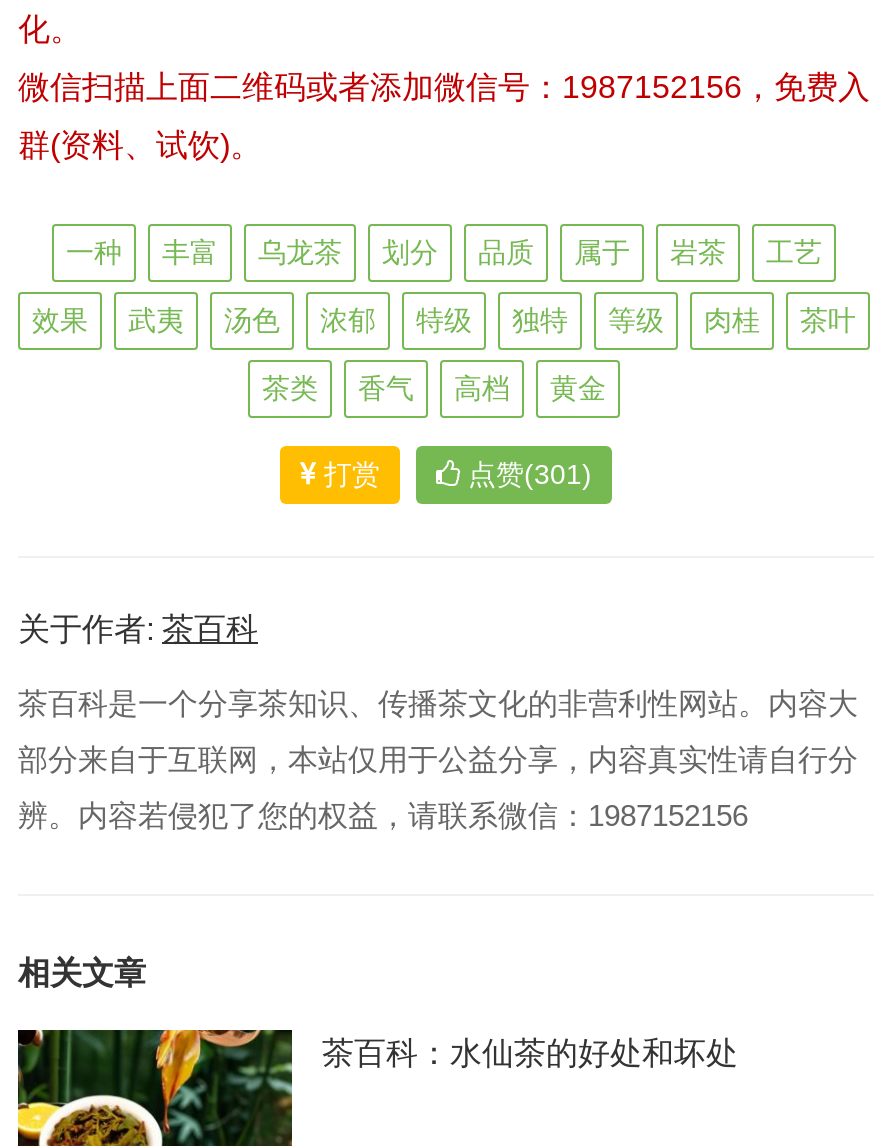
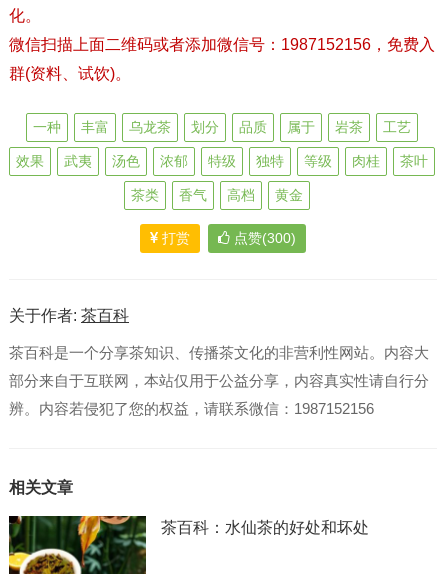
- 点赞(301)
+ 点赞(300)
